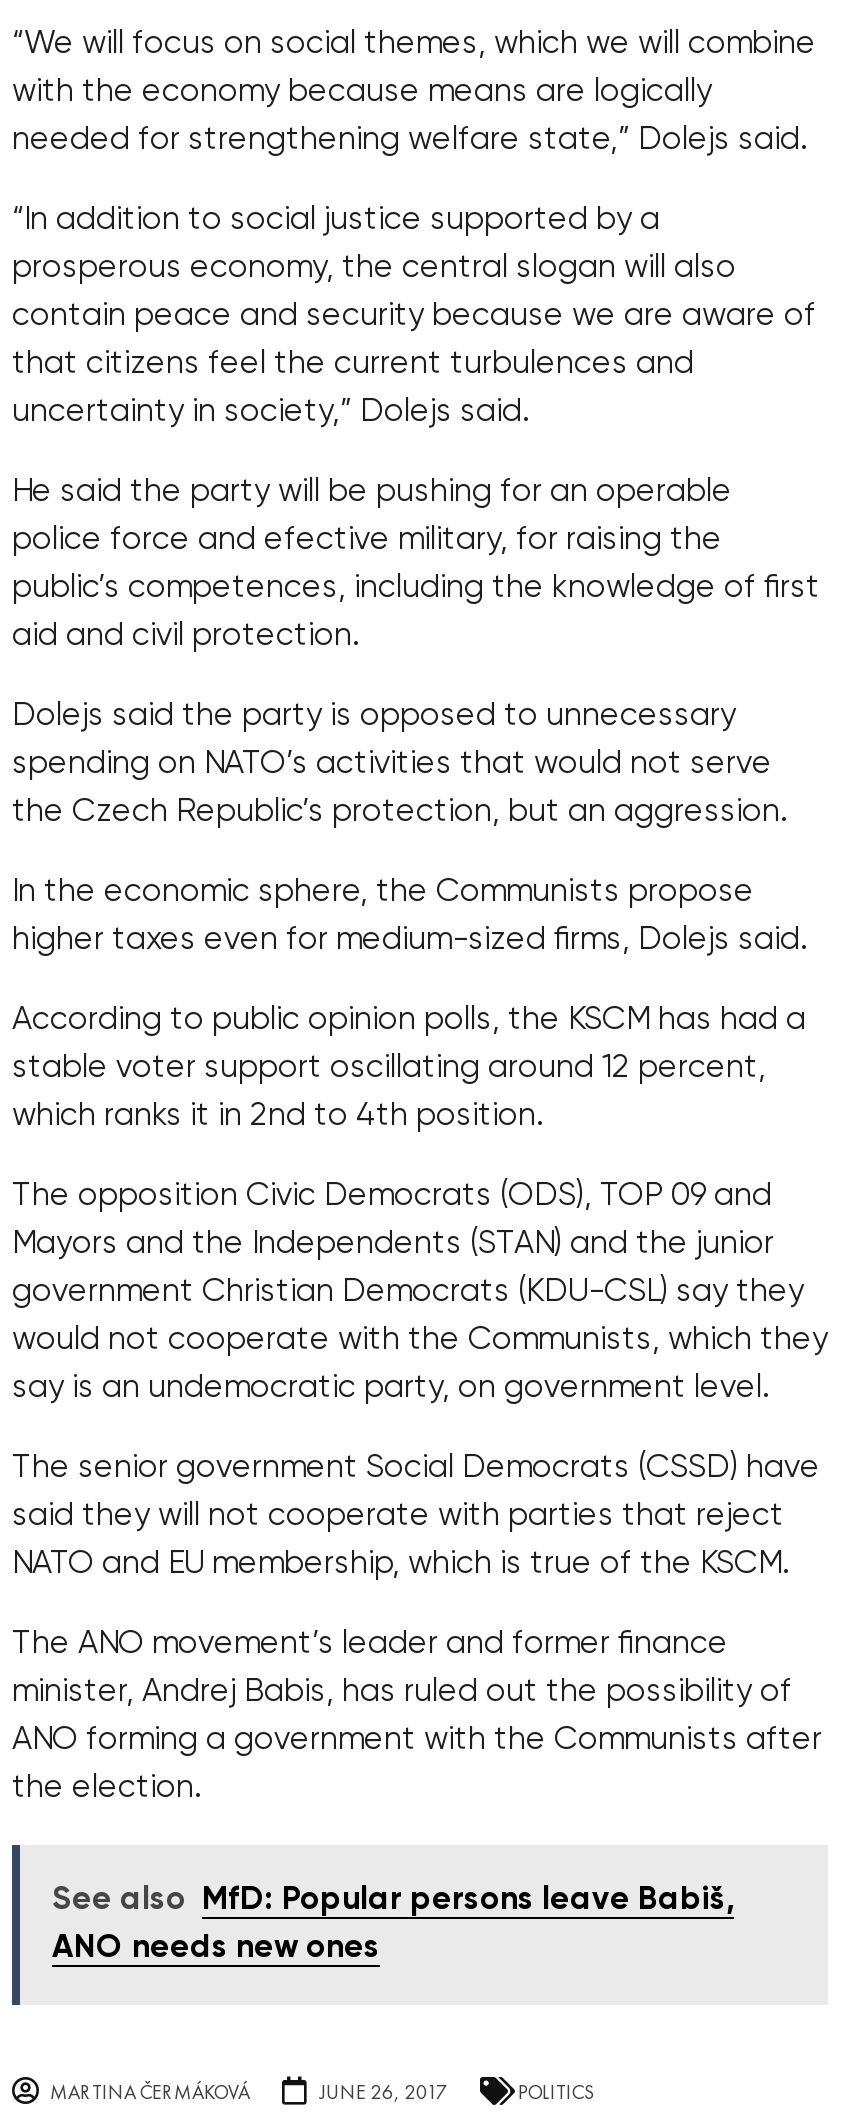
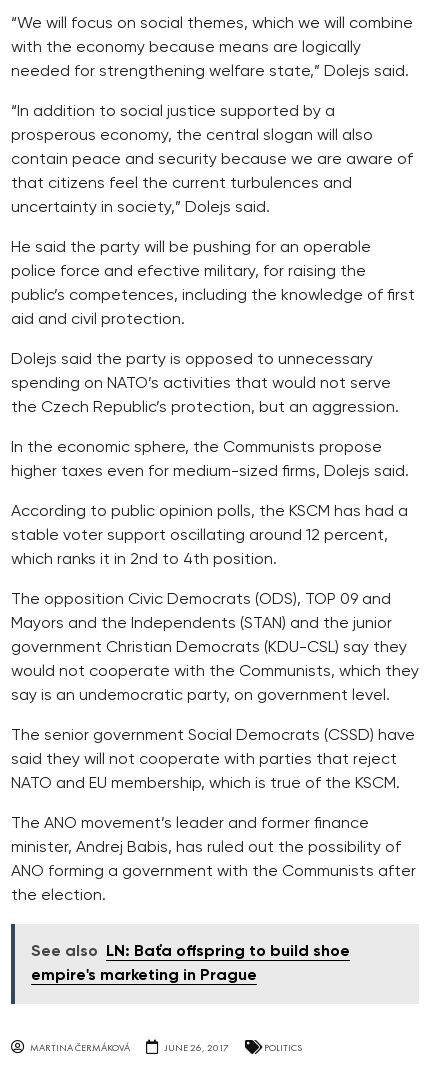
- See also MfD: Popular persons leave Babiš,
+ See also LN: Baťa offspring to build shoe

- ANO needs new ones
+ empire's marketing in Prague
